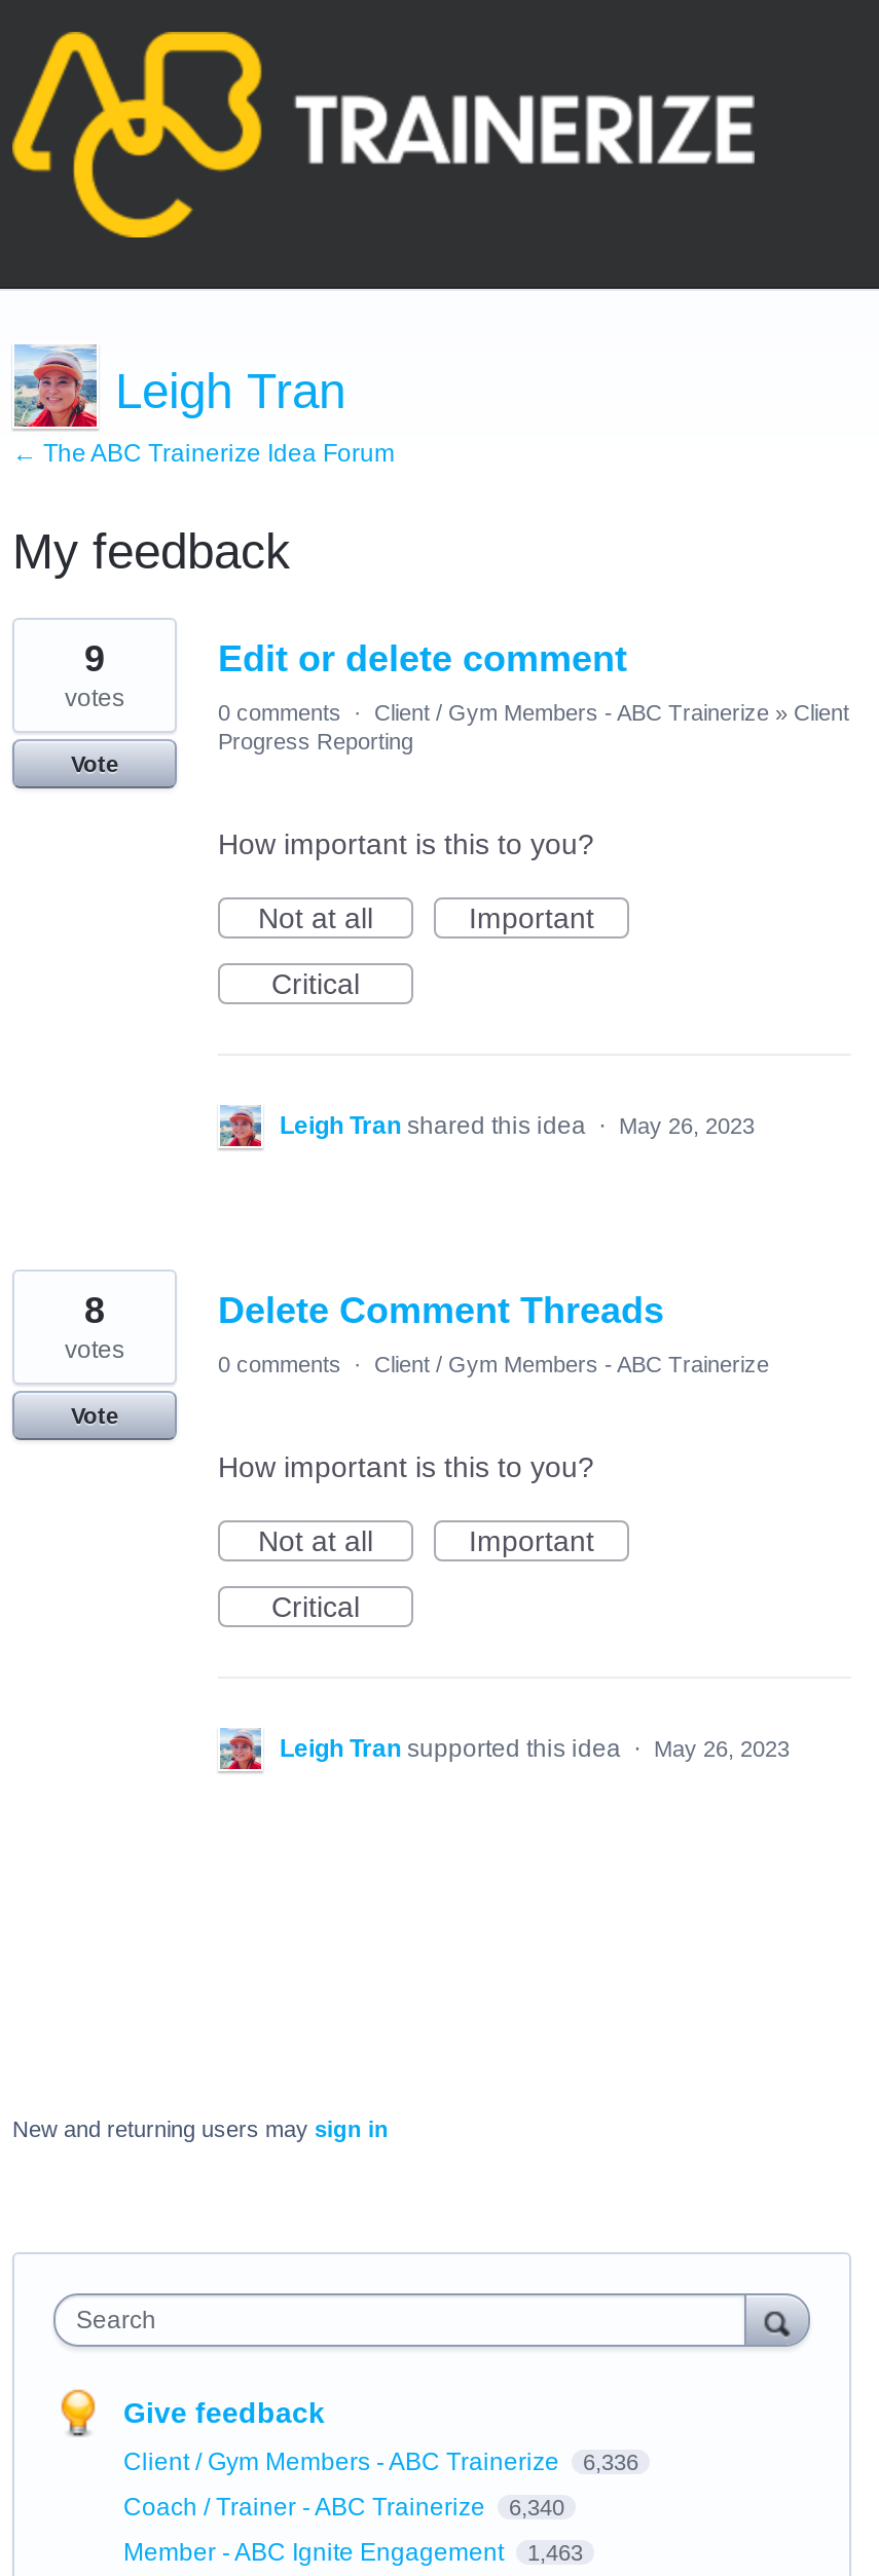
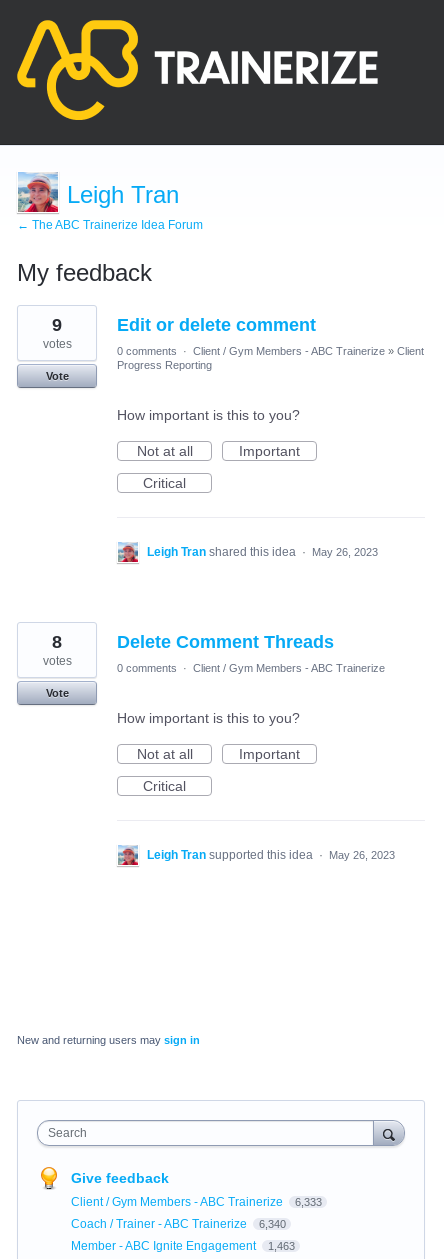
- Client / Gym Members - ABC Trainerize 6,336
+ Client / Gym Members - ABC Trainerize 6,333
